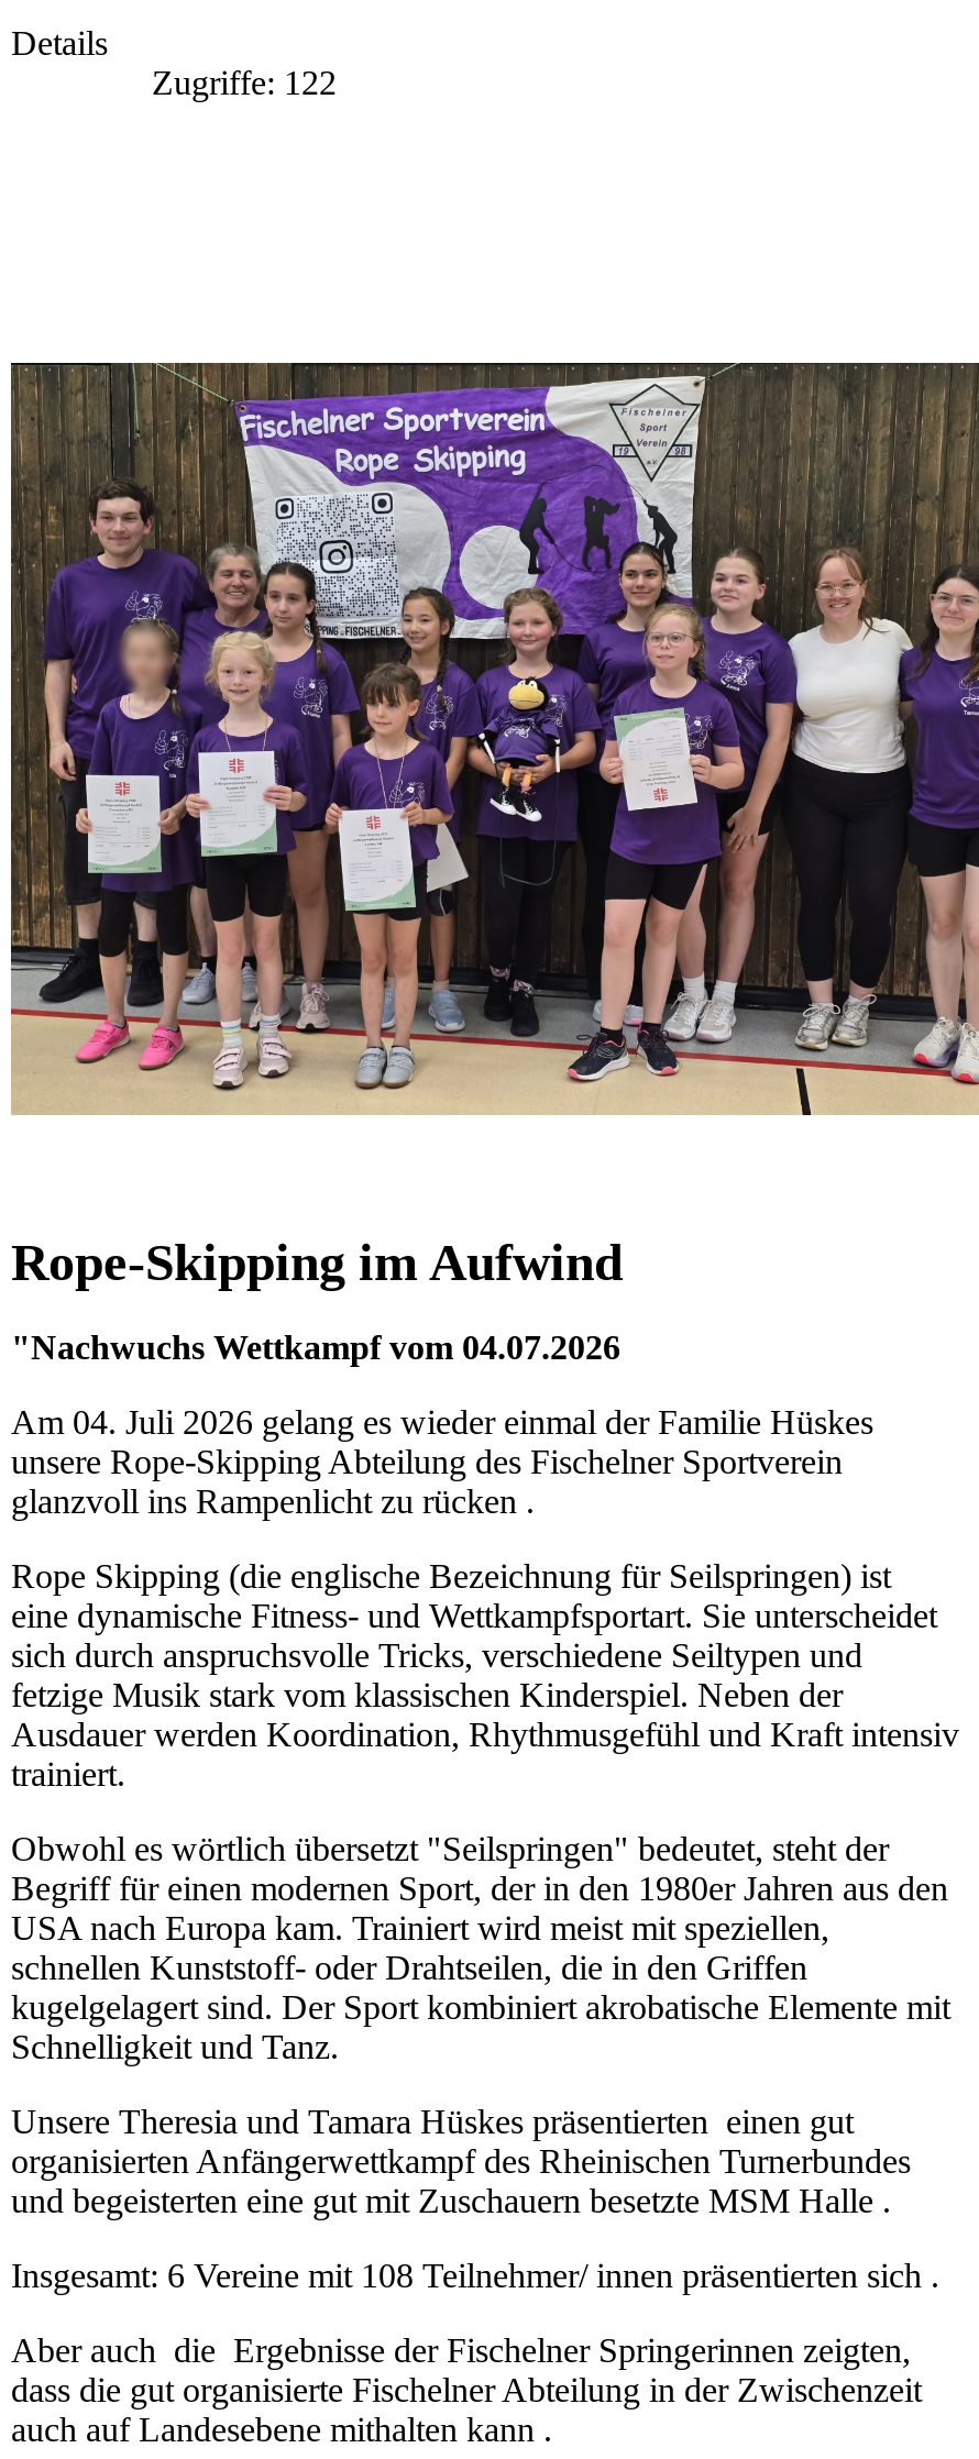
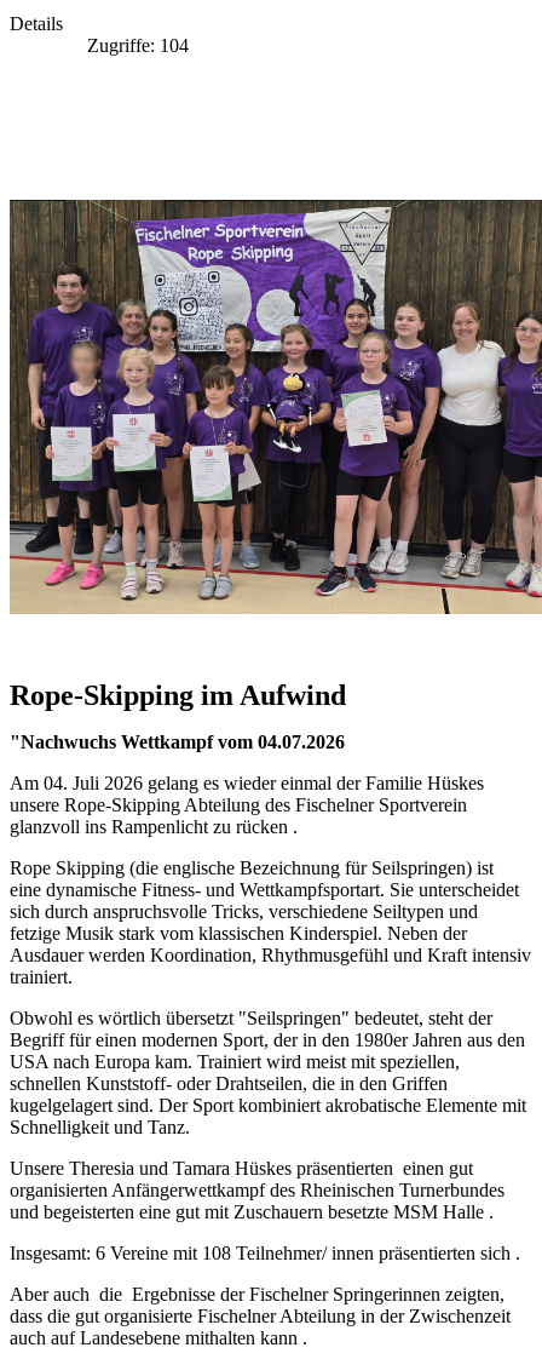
- Zugriffe: 122
+ Zugriffe: 104
